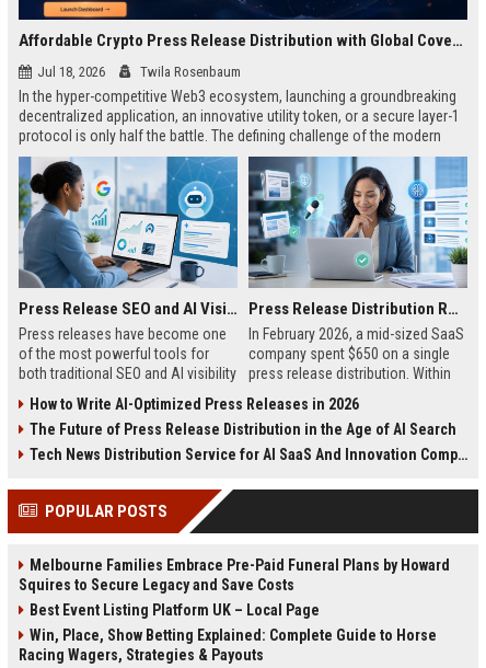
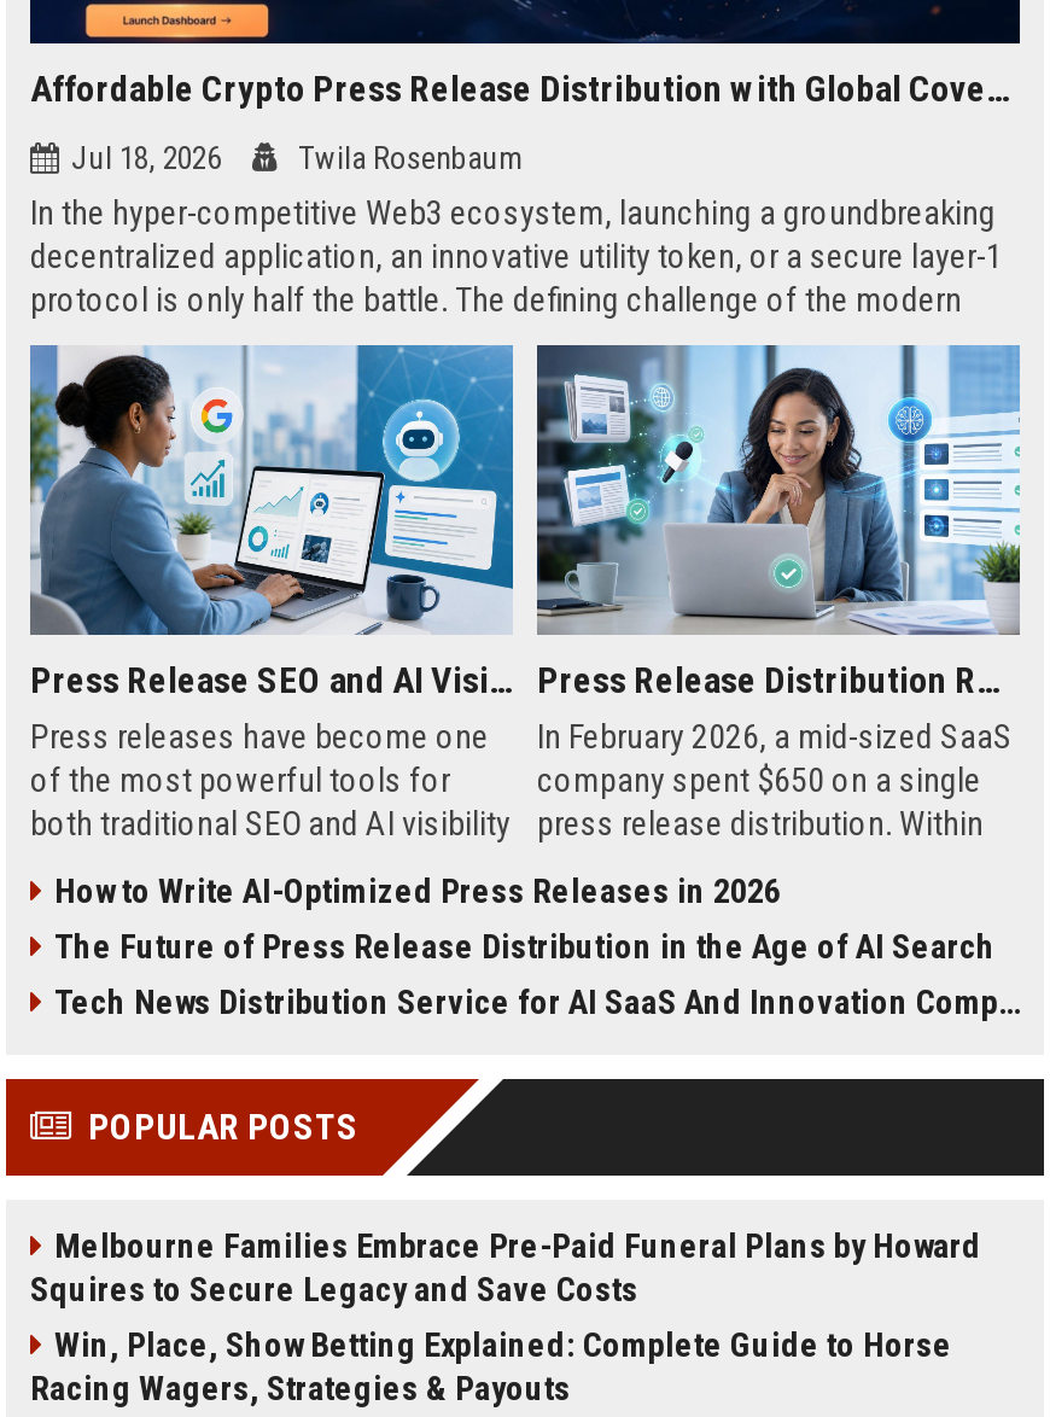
- Best Event Listing Platform UK – Local Page
